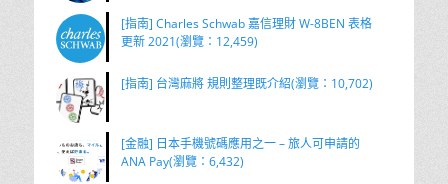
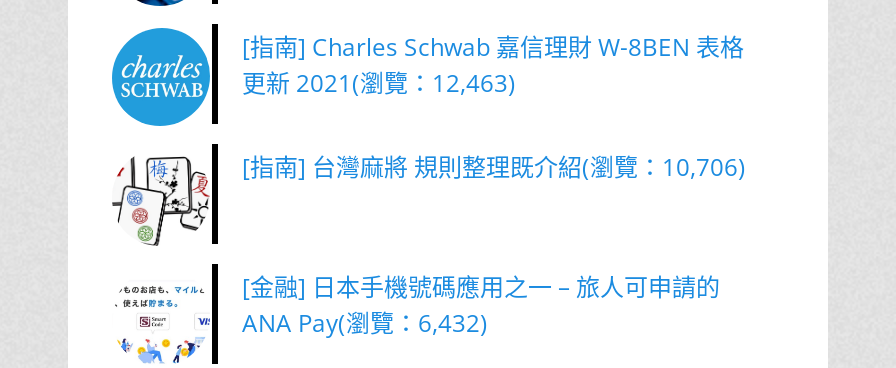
- 更新 2021(瀏覽：12,459)
+ 更新 2021(瀏覽：12,463)

- [指南] 台灣麻將 規則整理既介紹(瀏覽：10,702)
+ [指南] 台灣麻將 規則整理既介紹(瀏覽：10,706)
